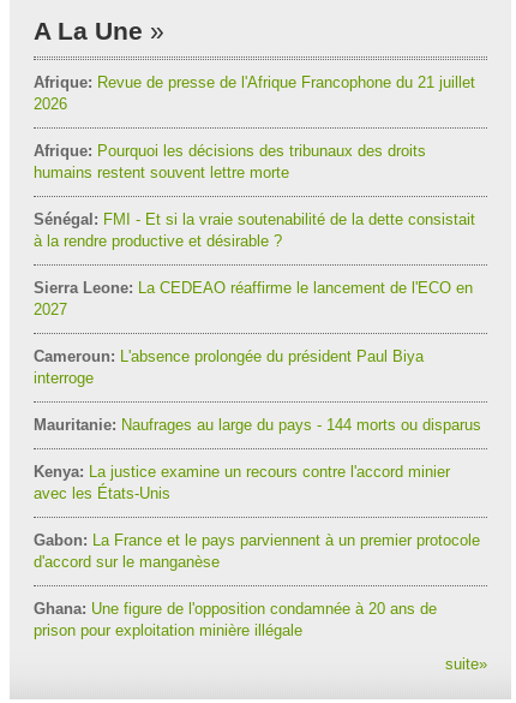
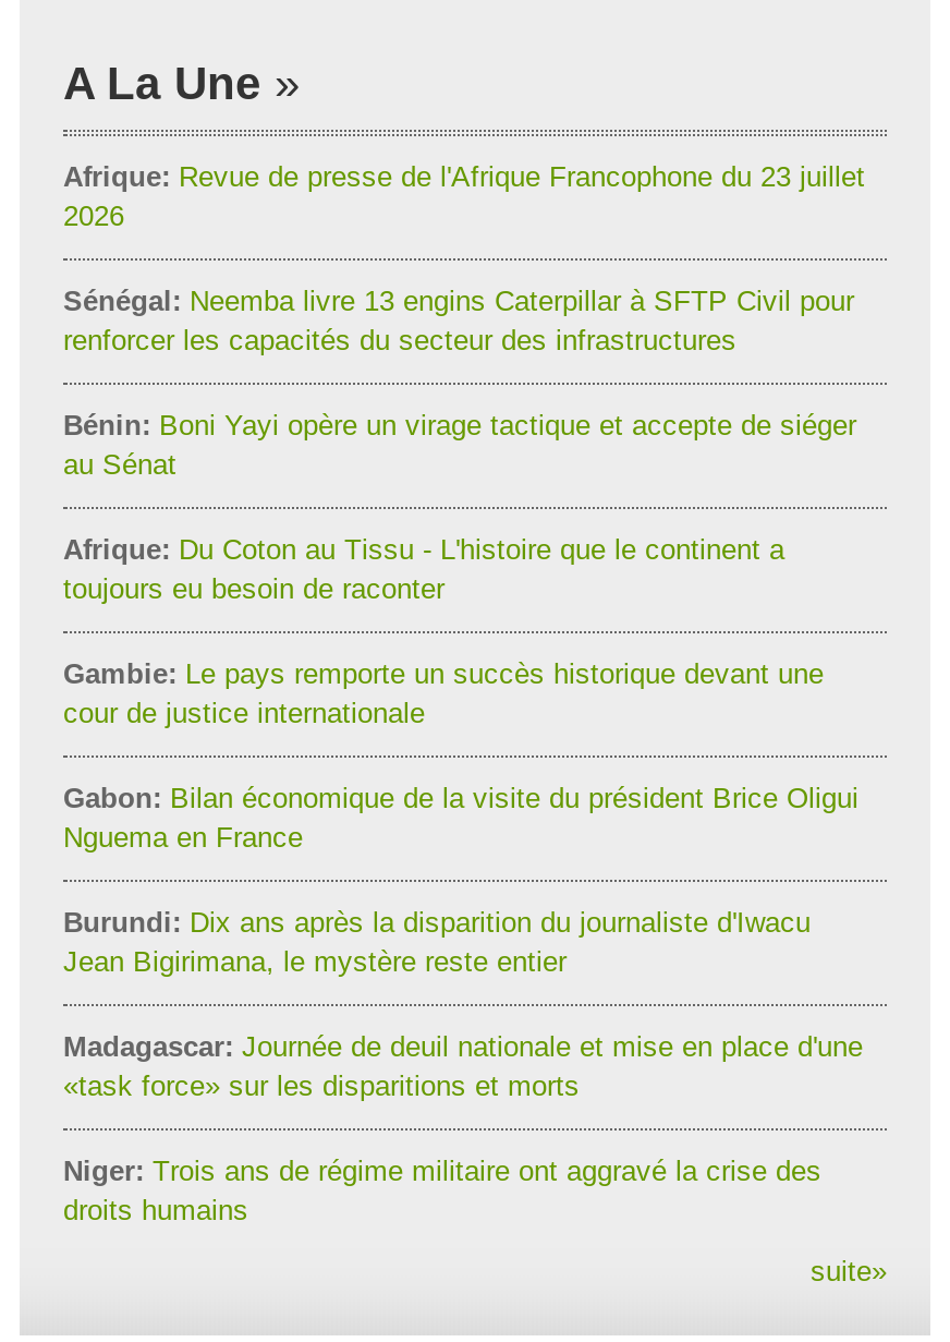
- Afrique: Revue de presse de l'Afrique Francophone du 21 juillet
+ Afrique: Revue de presse de l'Afrique Francophone du 23 juillet

- Afrique: Pourquoi les décisions des tribunaux des droits
- humains restent souvent lettre morte
+ Sénégal: Neemba livre 13 engins Caterpillar à SFTP Civil pour
+ renforcer les capacités du secteur des infrastructures

- Sénégal: FMI - Et si la vraie soutenabilité de la dette consistait
- à la rendre productive et désirable ?
+ Bénin: Boni Yayi opère un virage tactique et accepte de siéger
+ au Sénat

- Sierra Leone: La CEDEAO réaffirme le lancement de l'ECO en
- 2027
+ Afrique: Du Coton au Tissu - L'histoire que le continent a
+ toujours eu besoin de raconter

- Cameroun: L'absence prolongée du président Paul Biya
- interroge
+ Gambie: Le pays remporte un succès historique devant une
+ cour de justice internationale

- Mauritanie: Naufrages au large du pays - 144 morts ou disparus
+ Gabon: Bilan économique de la visite du président Brice Oligui
+ Nguema en France

- Kenya: La justice examine un recours contre l'accord minier
- avec les États-Unis
+ Burundi: Dix ans après la disparition du journaliste d'Iwacu
+ Jean Bigirimana, le mystère reste entier

- Gabon: La France et le pays parviennent à un premier protocole
- d'accord sur le manganèse
+ Madagascar: Journée de deuil nationale et mise en place d'une
+ «task force» sur les disparitions et morts

- Ghana: Une figure de l'opposition condamnée à 20 ans de
- prison pour exploitation minière illégale
+ Niger: Trois ans de régime militaire ont aggravé la crise des
+ droits humains
